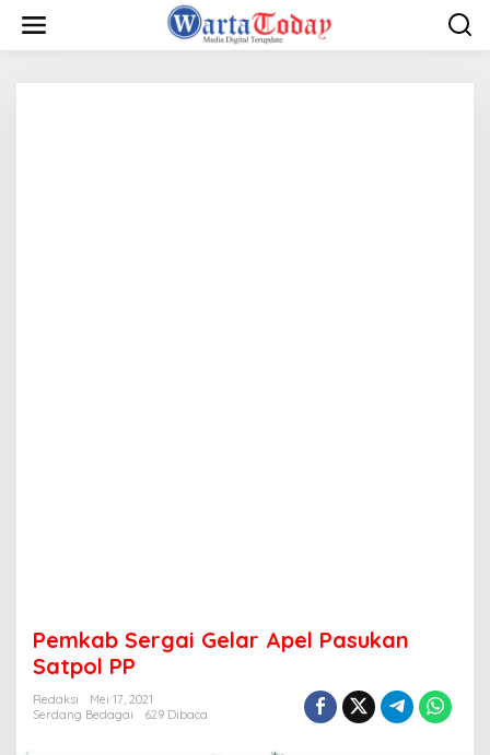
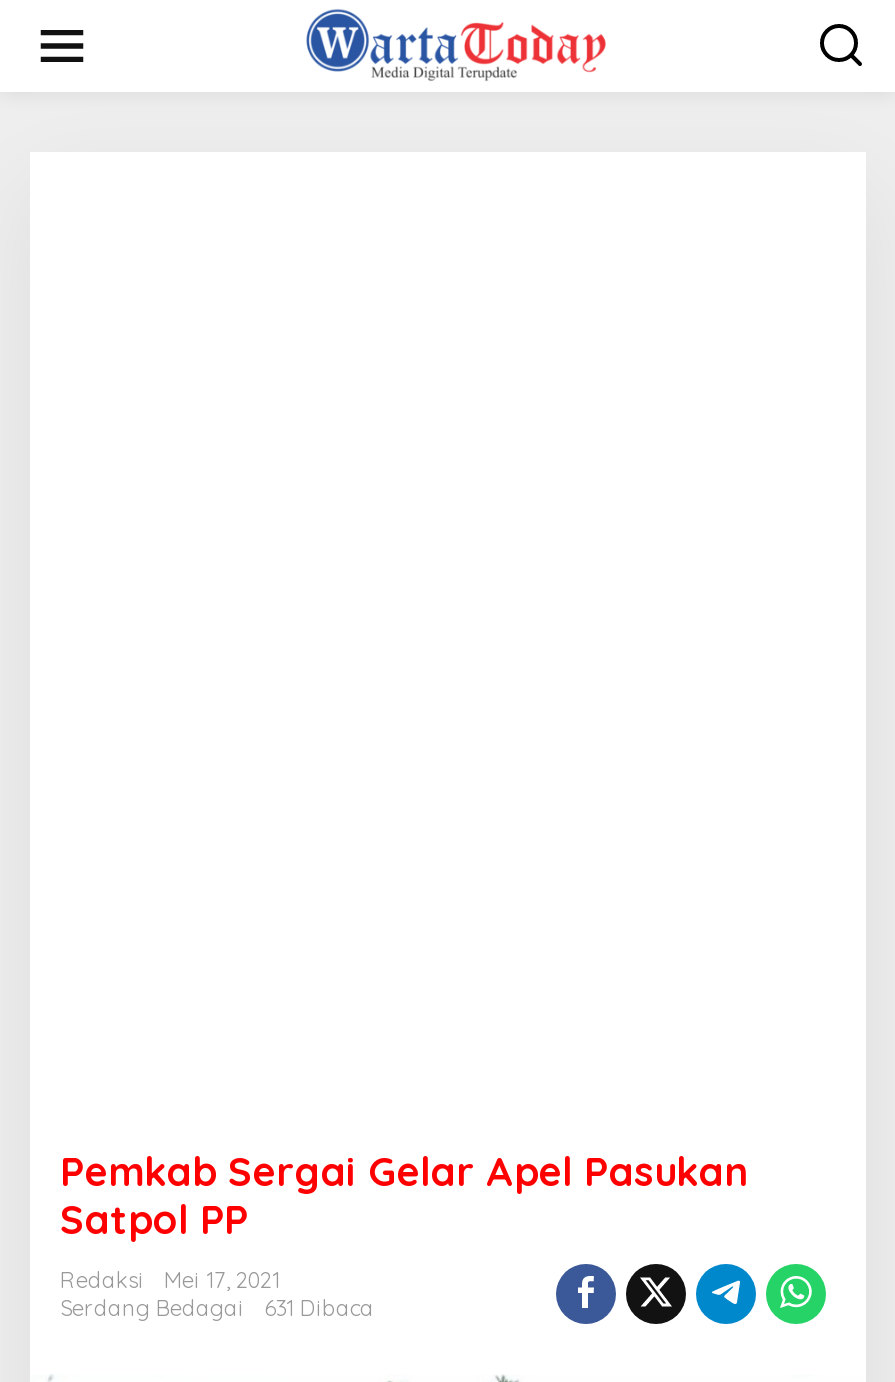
- Serdang Bedagai 629 Dibaca
+ Serdang Bedagai 631 Dibaca
